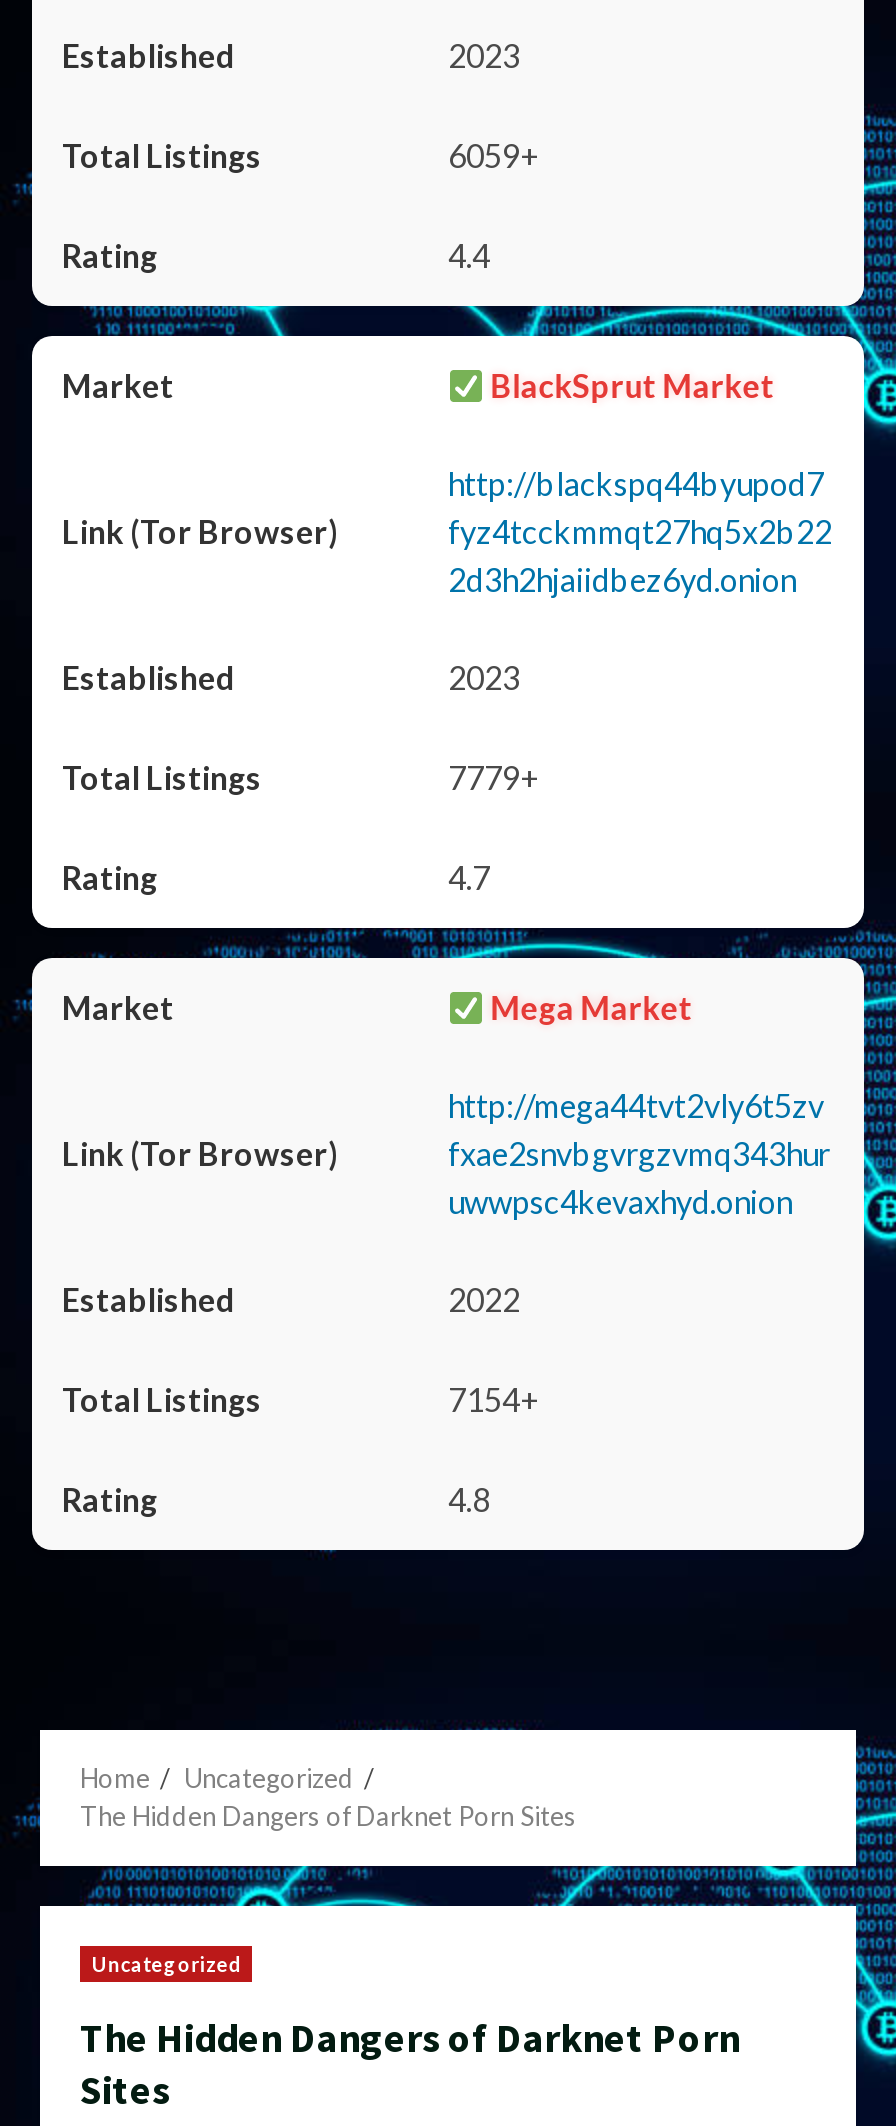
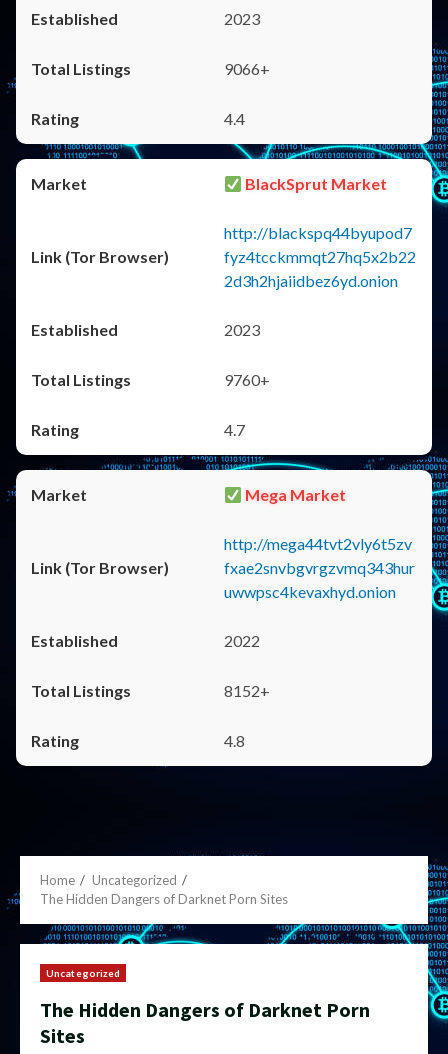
- 6059+
+ 9066+

- 7779+
+ 9760+

- 7154+
+ 8152+
